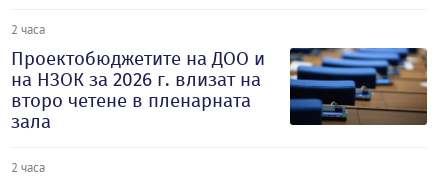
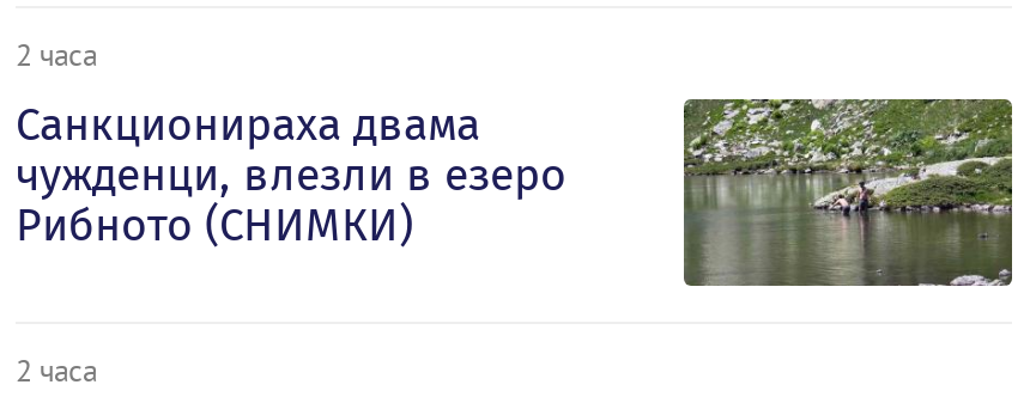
- Проектобюджетите на ДОО и
- на НЗОК за 2026 г. влизат на
- второ четене в пленарната
- зала
+ Санкционираха двама
+ чужденци, влезли в езеро
+ Рибното (СНИМКИ)

- [image]
+ [image]
